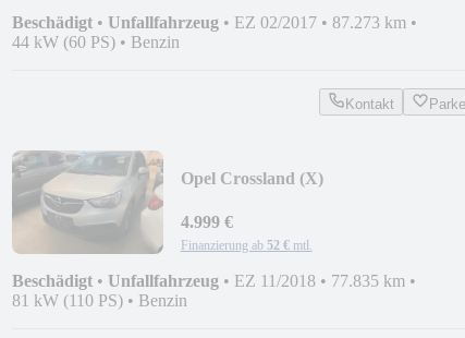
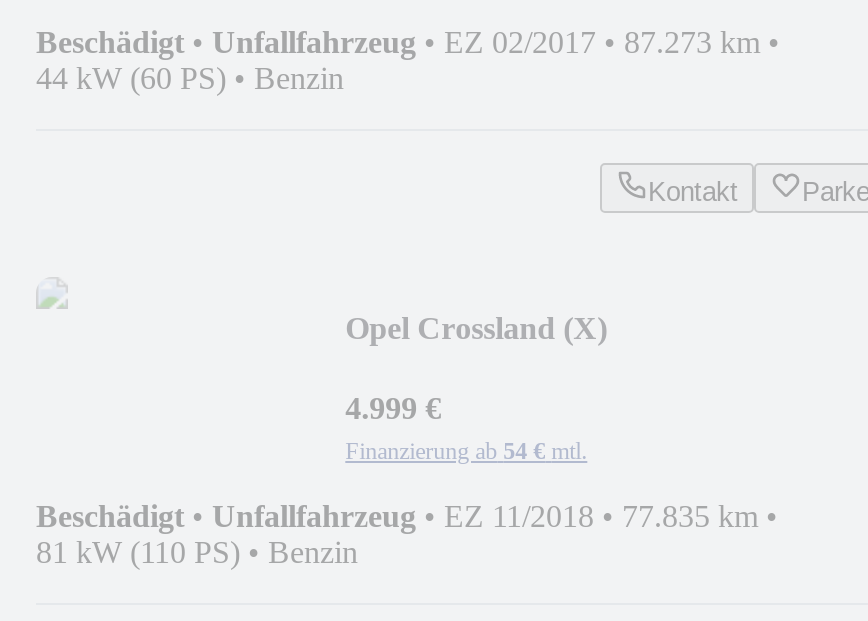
- [image]

- Finanzierung ab 52 € mtl.
+ Finanzierung ab 54 € mtl.
